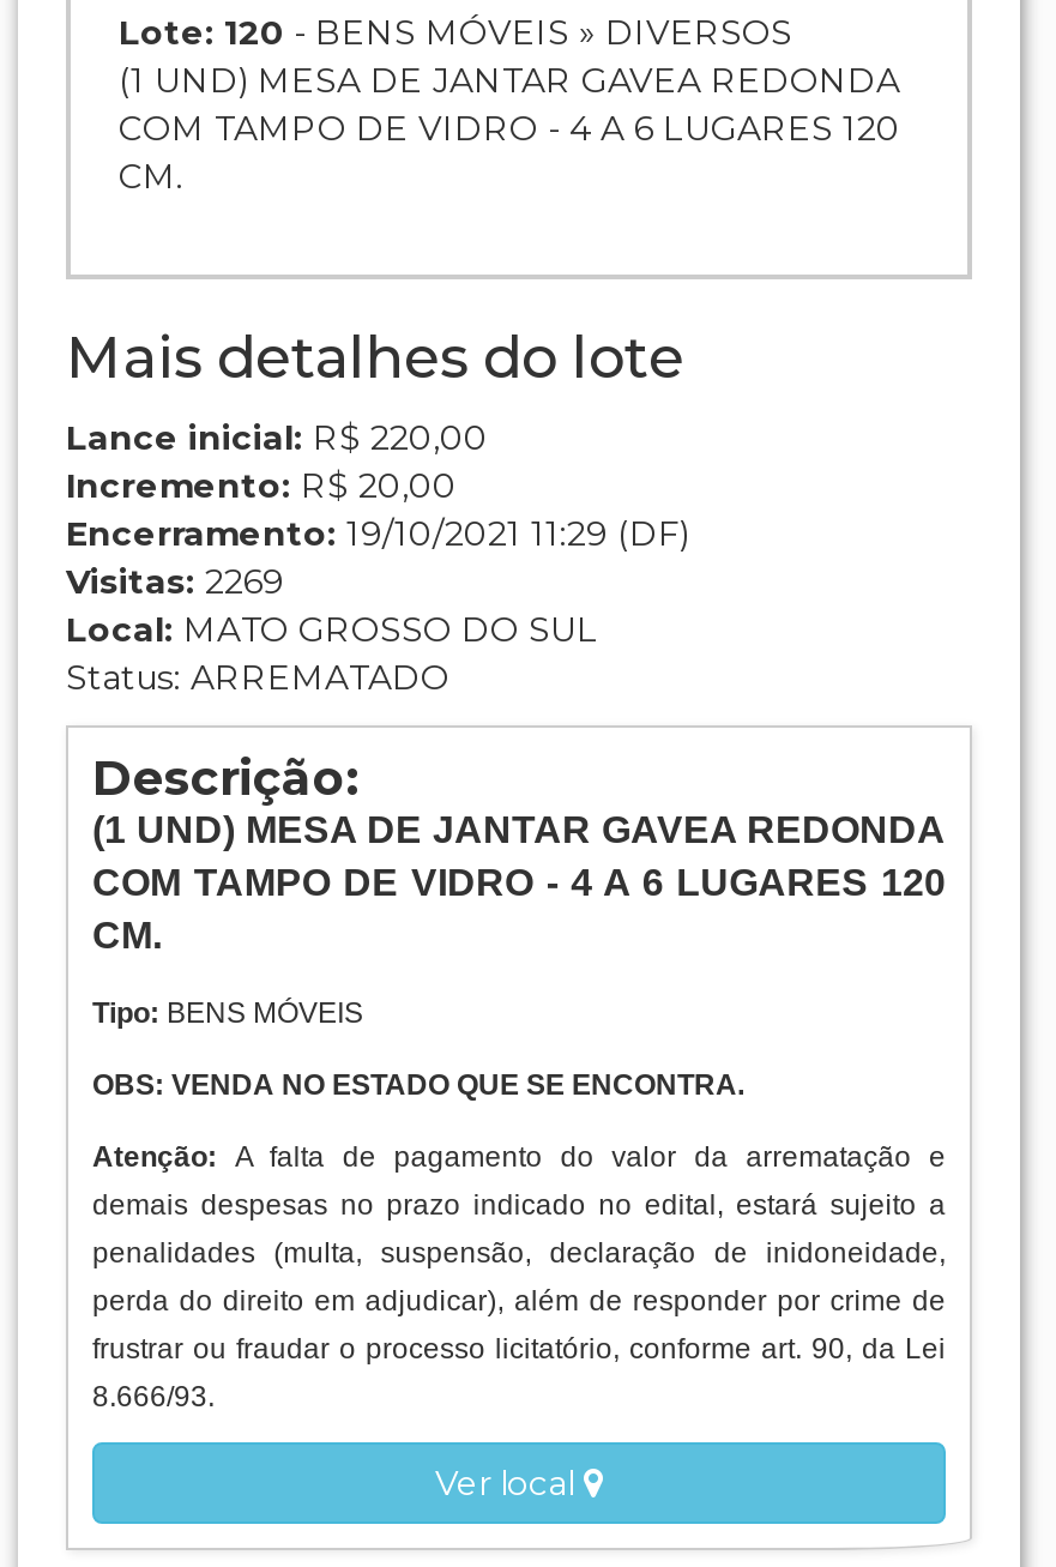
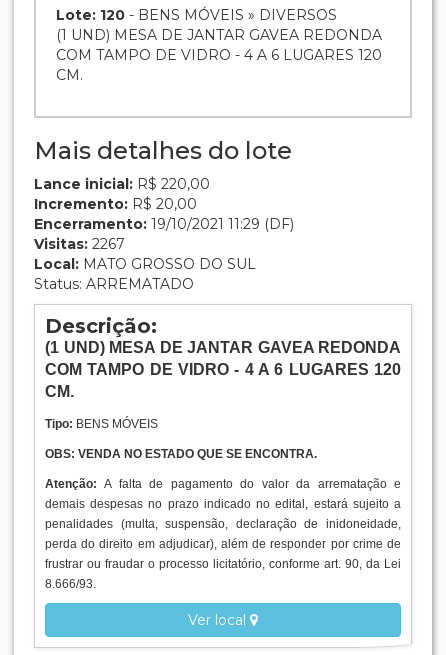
- Visitas: 2269
+ Visitas: 2267
